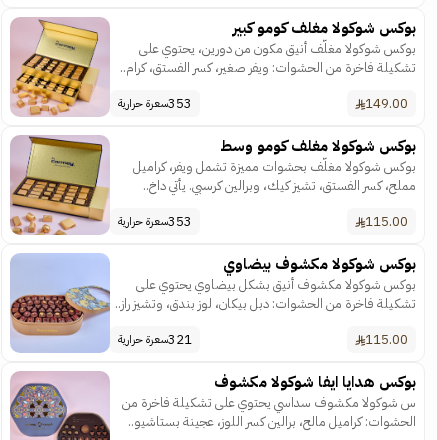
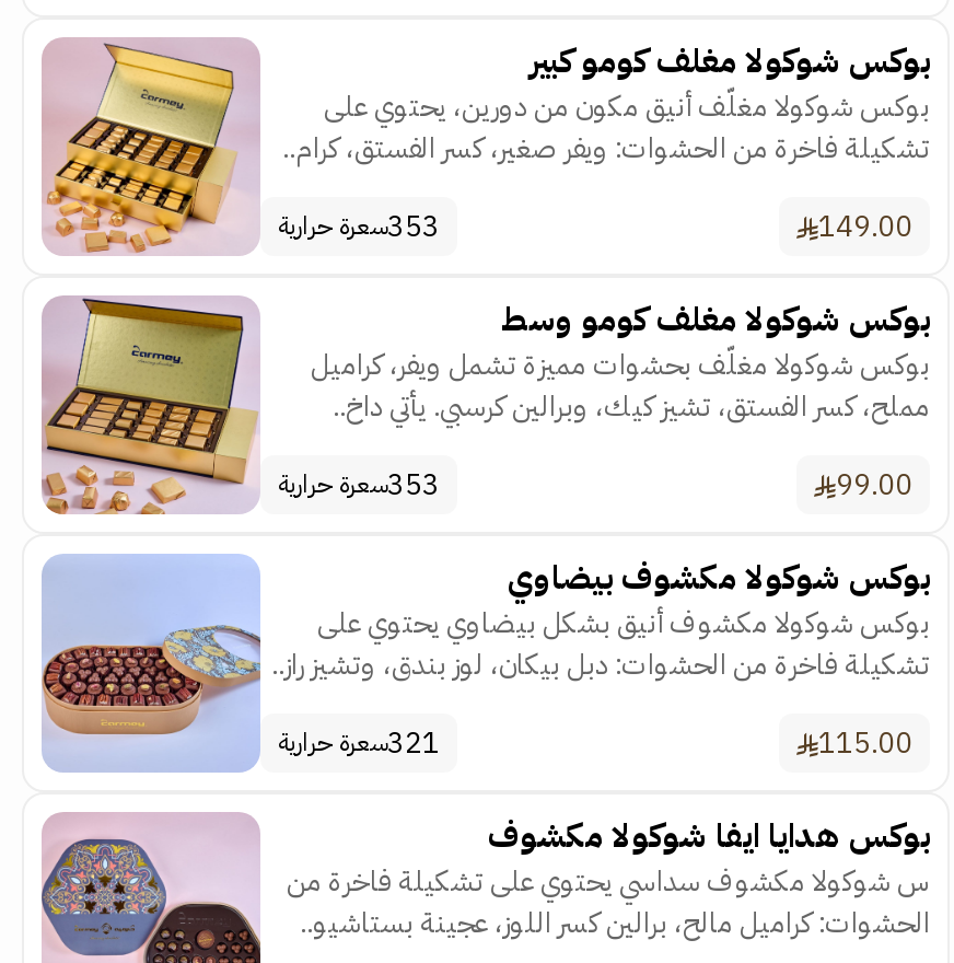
- 115.00
+ 99.00
